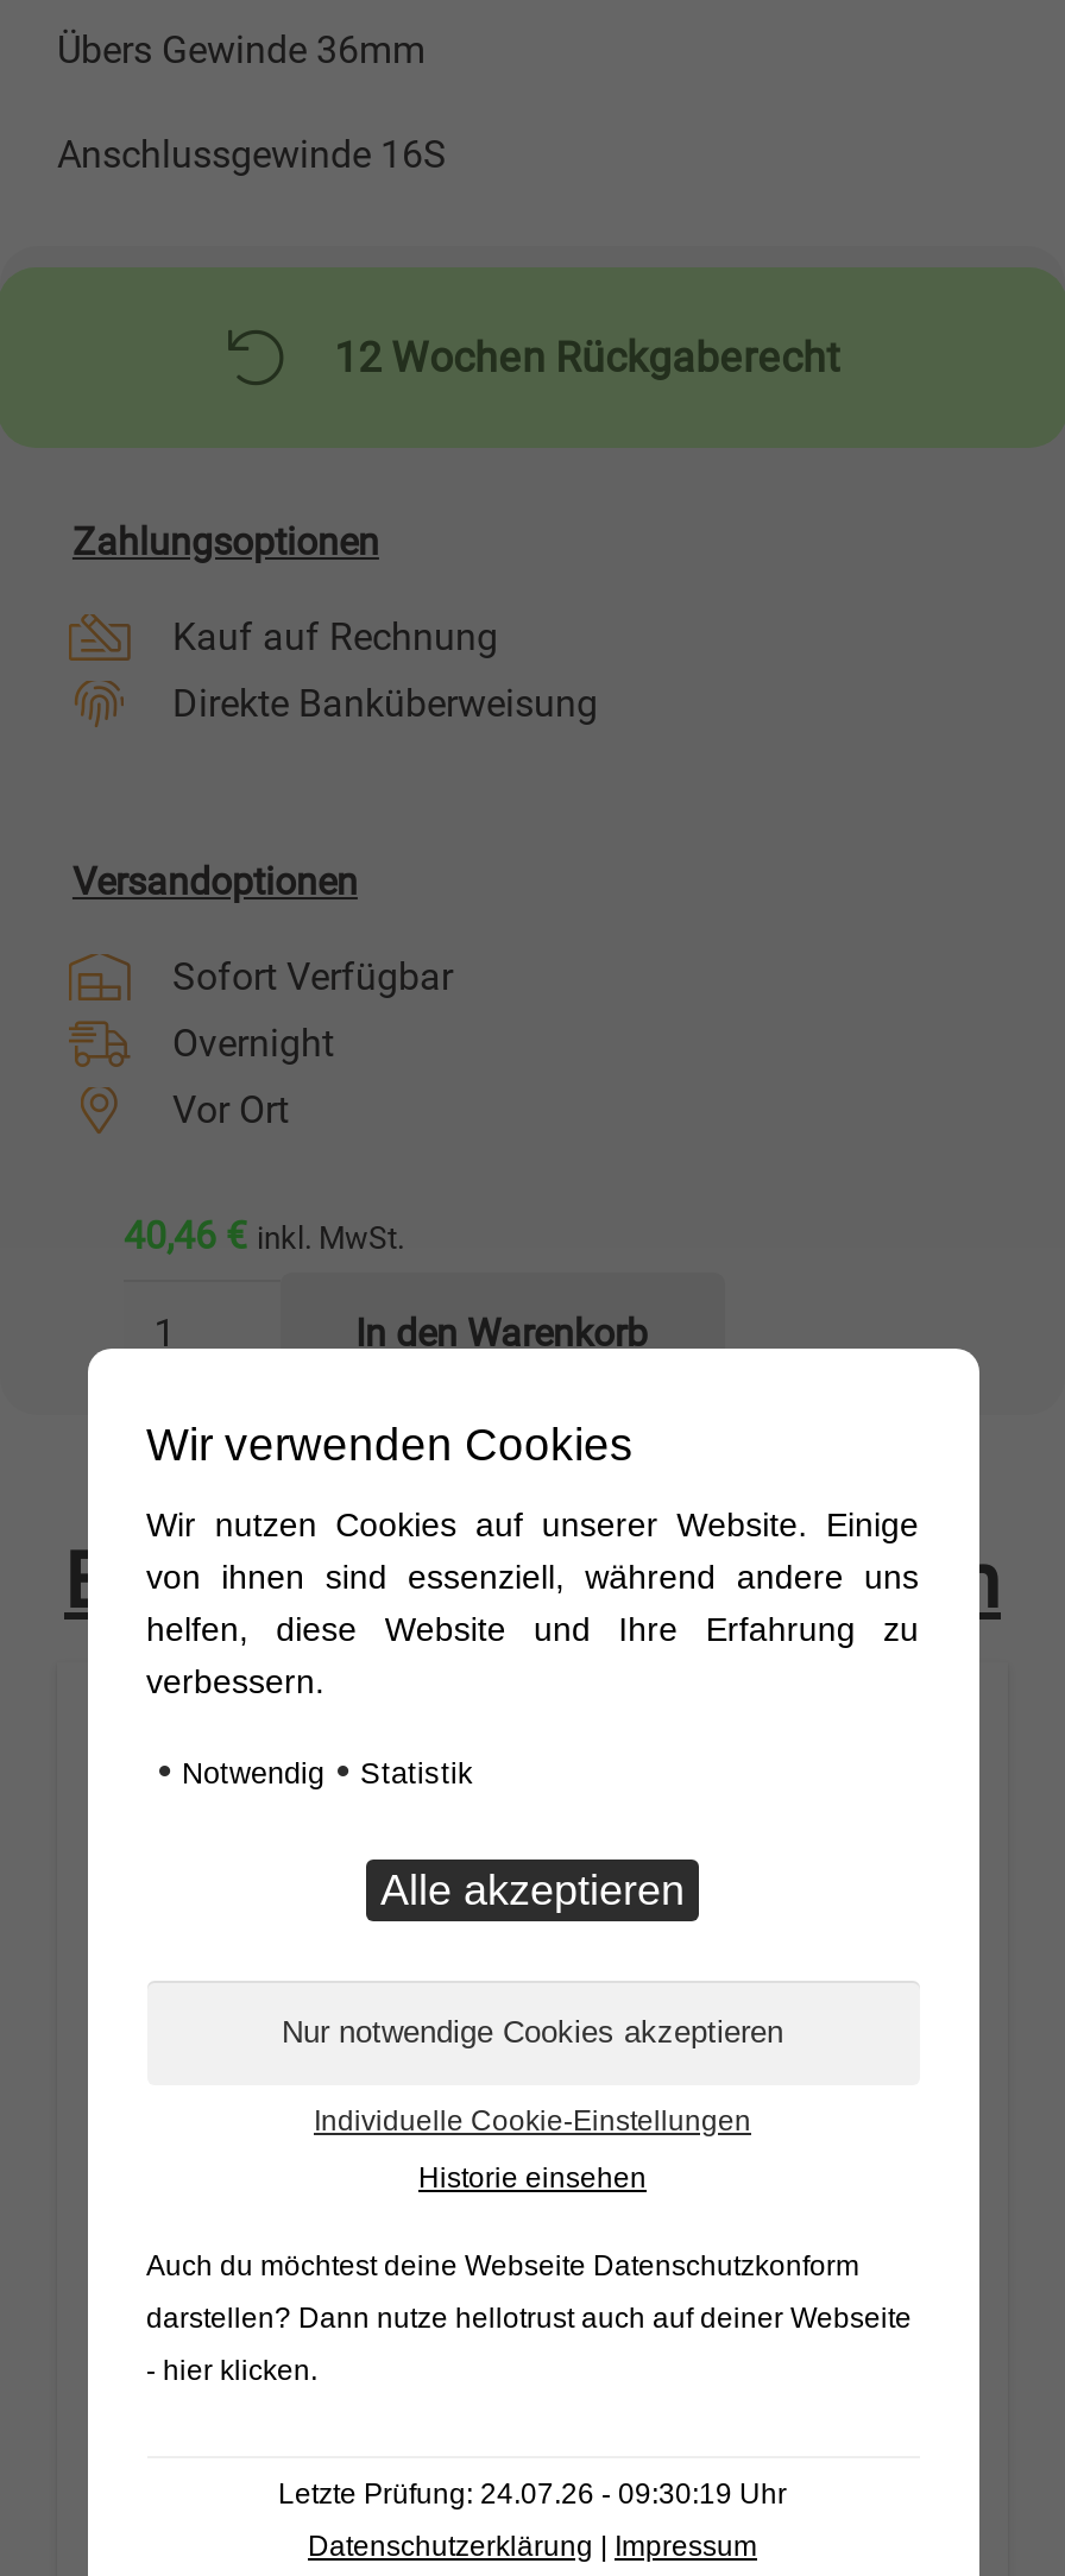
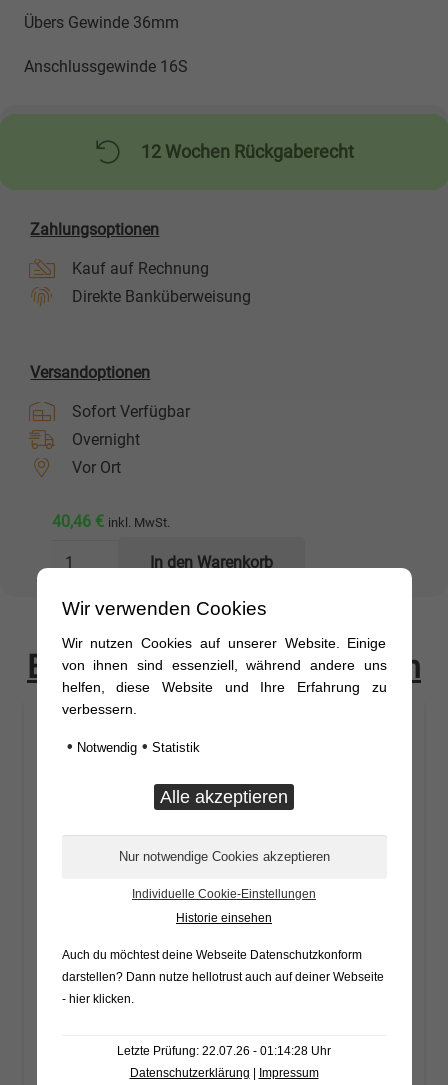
- Letzte Prüfung: 24.07.26 - 09:30:19 Uhr
+ Letzte Prüfung: 22.07.26 - 01:14:28 Uhr
